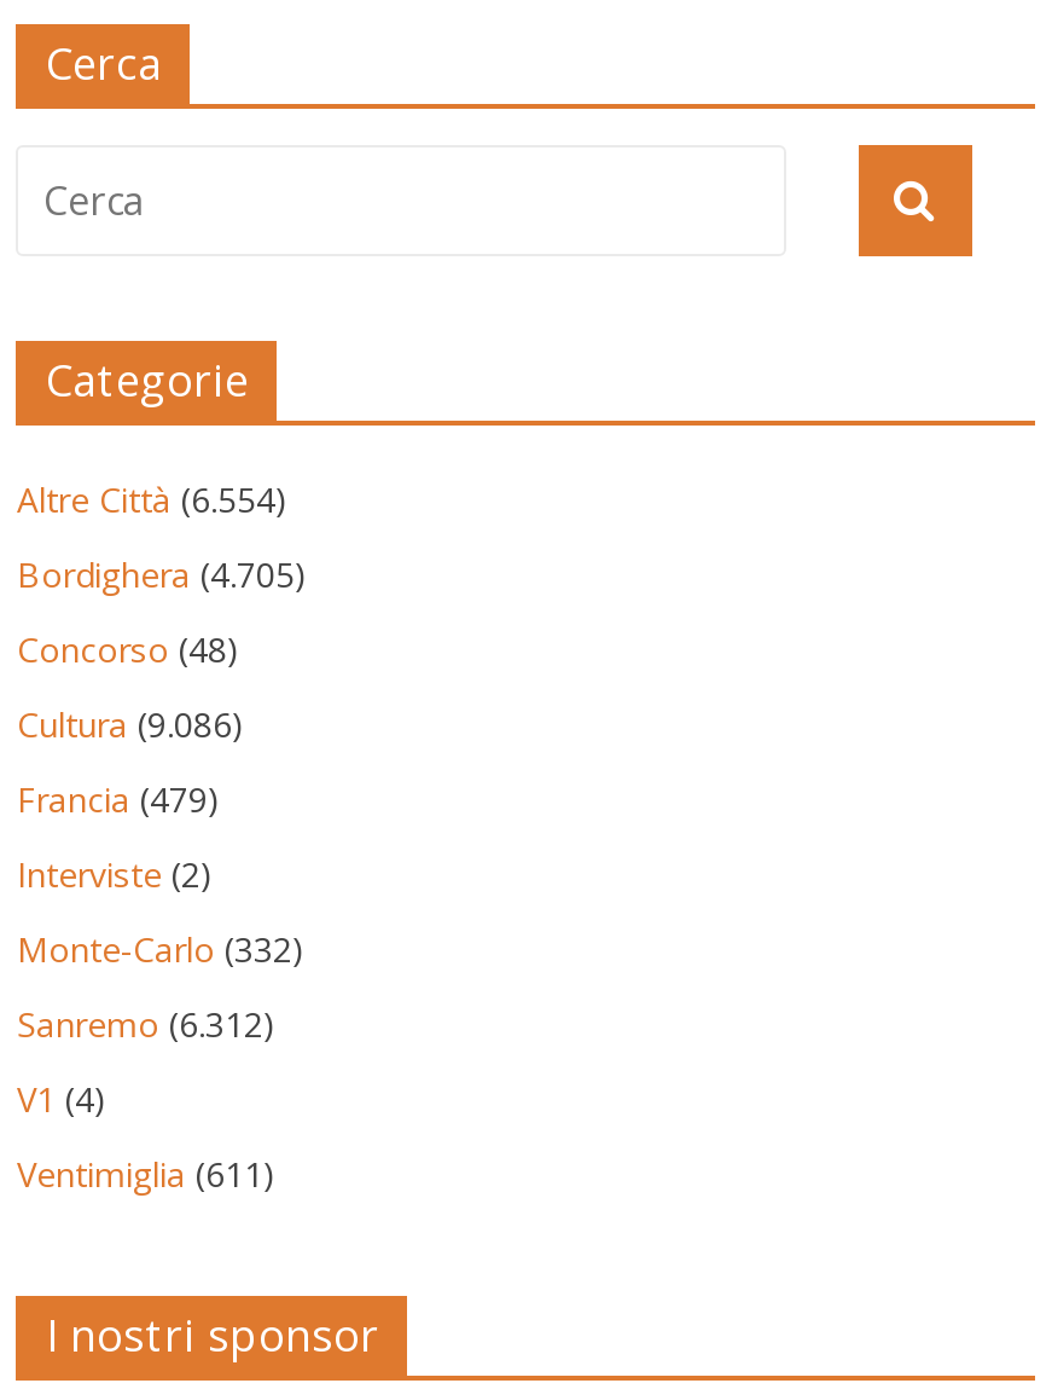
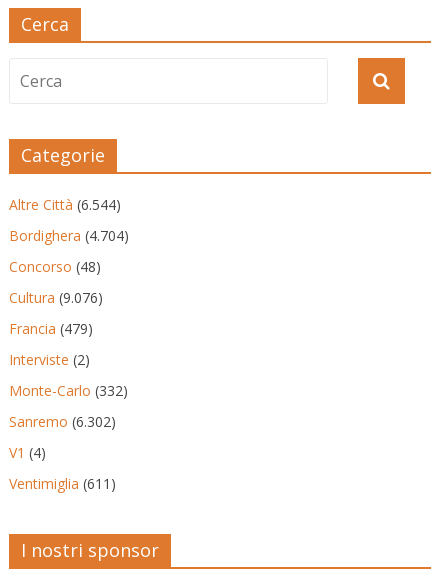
- Altre Città (6.554)
+ Altre Città (6.544)

- Bordighera (4.705)
+ Bordighera (4.704)

- Cultura (9.086)
+ Cultura (9.076)

- Sanremo (6.312)
+ Sanremo (6.302)
